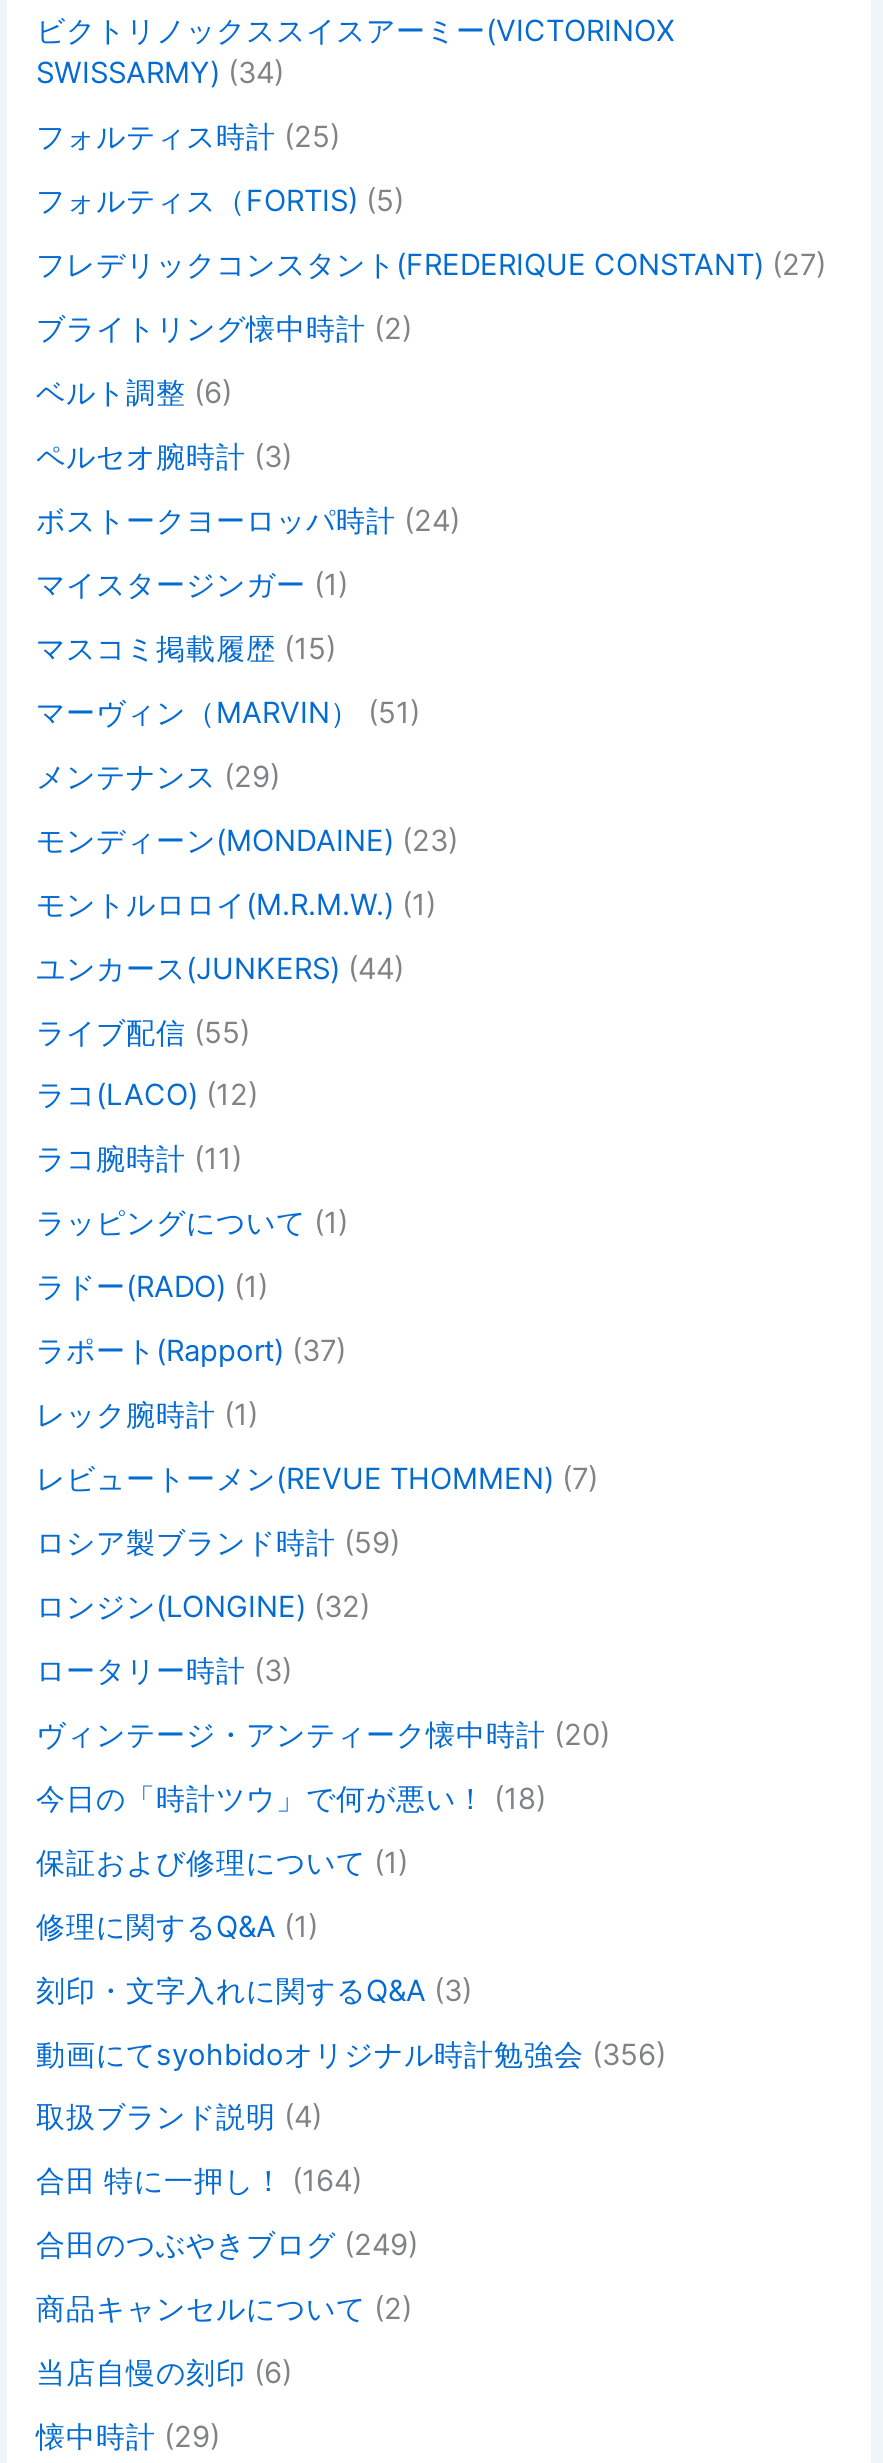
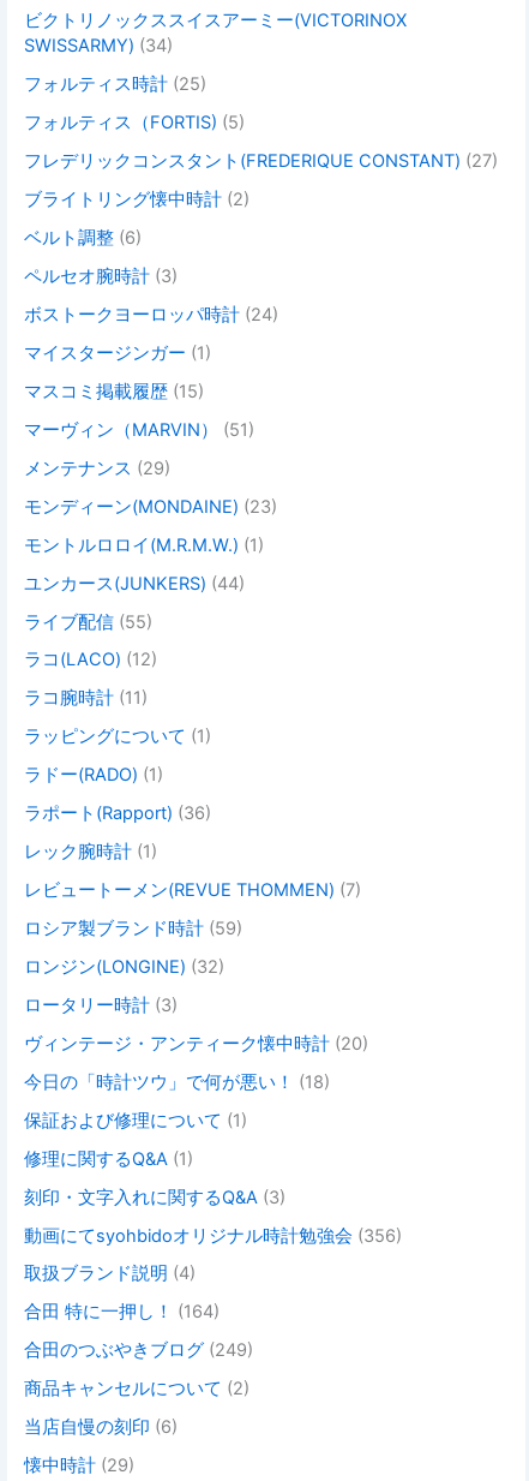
- ラポート(Rapport) (37)
+ ラポート(Rapport) (36)
